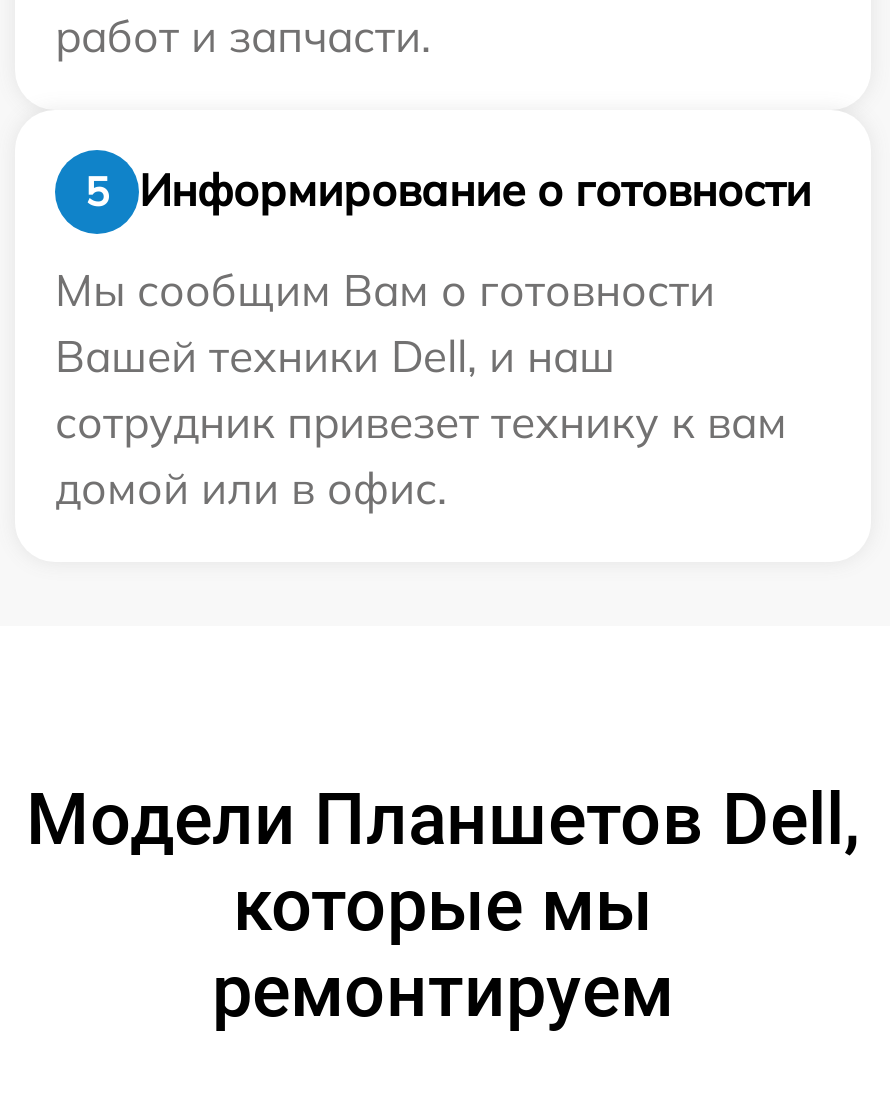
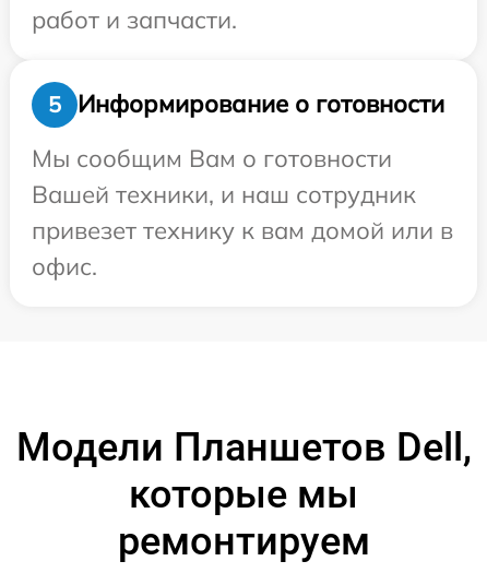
- Вашей техники Dell, и наш
- сотрудник привезет технику к вам
- домой или в офис.
+ Вашей техники, и наш сотрудник
+ привезет технику к вам домой или в
+ офис.
